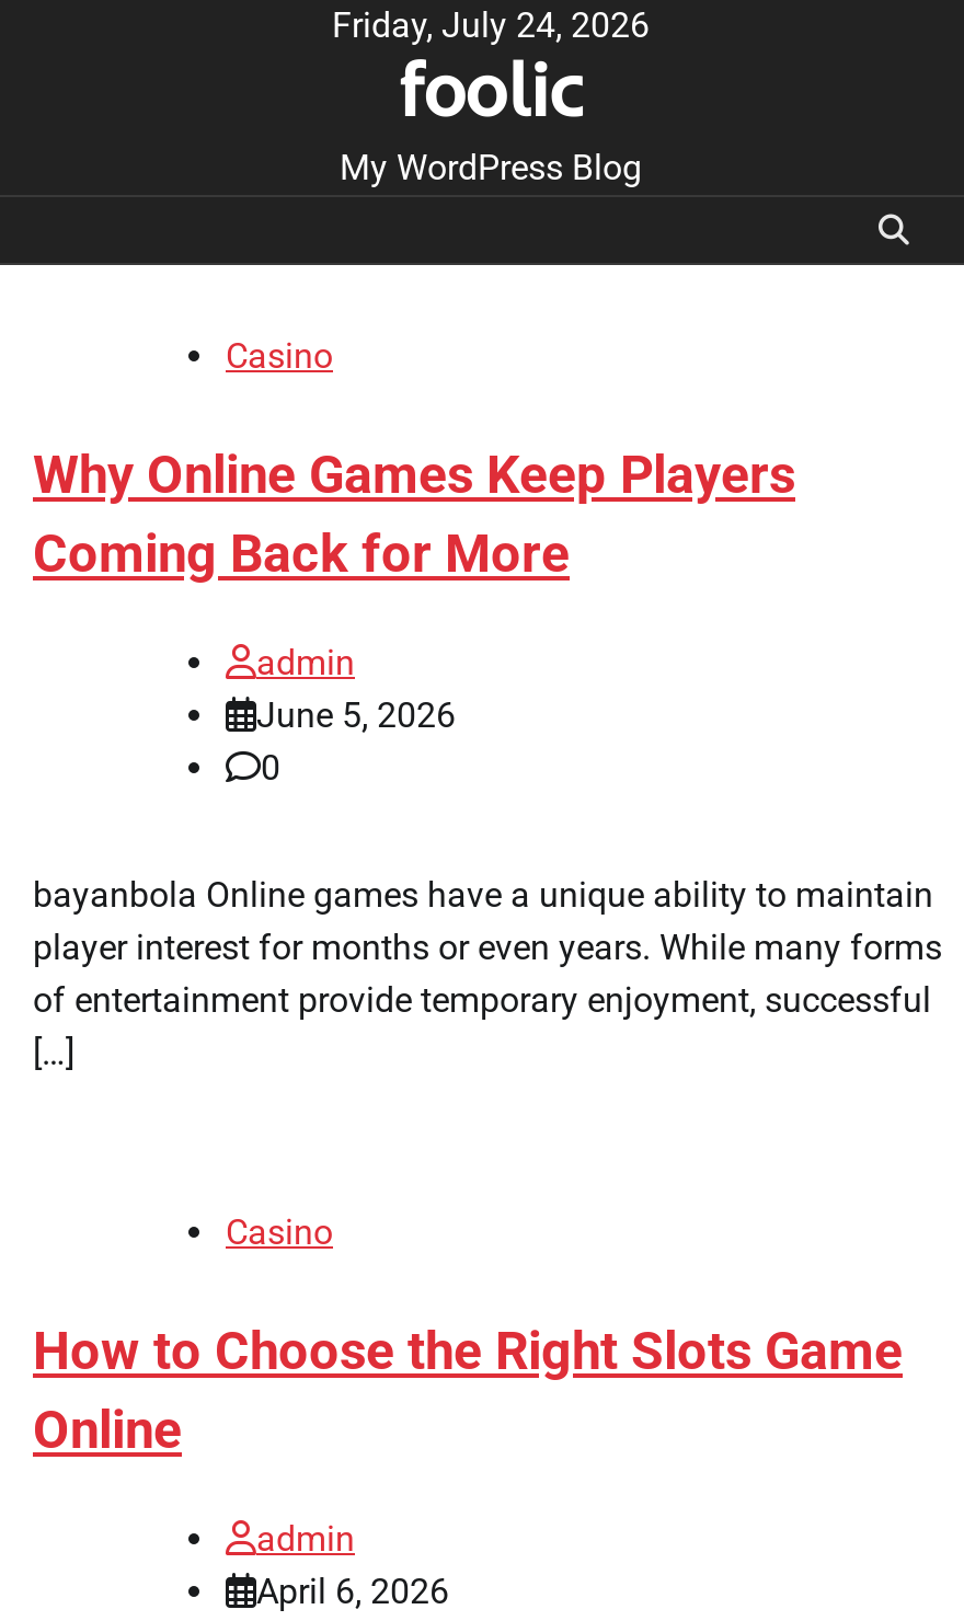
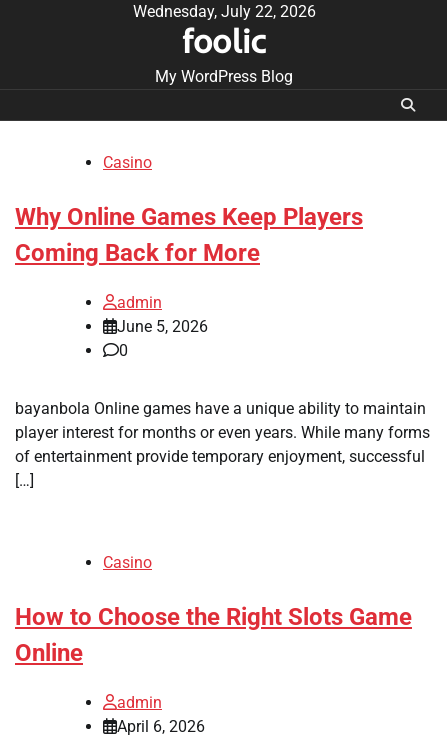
- Friday, July 24, 2026
+ Wednesday, July 22, 2026
